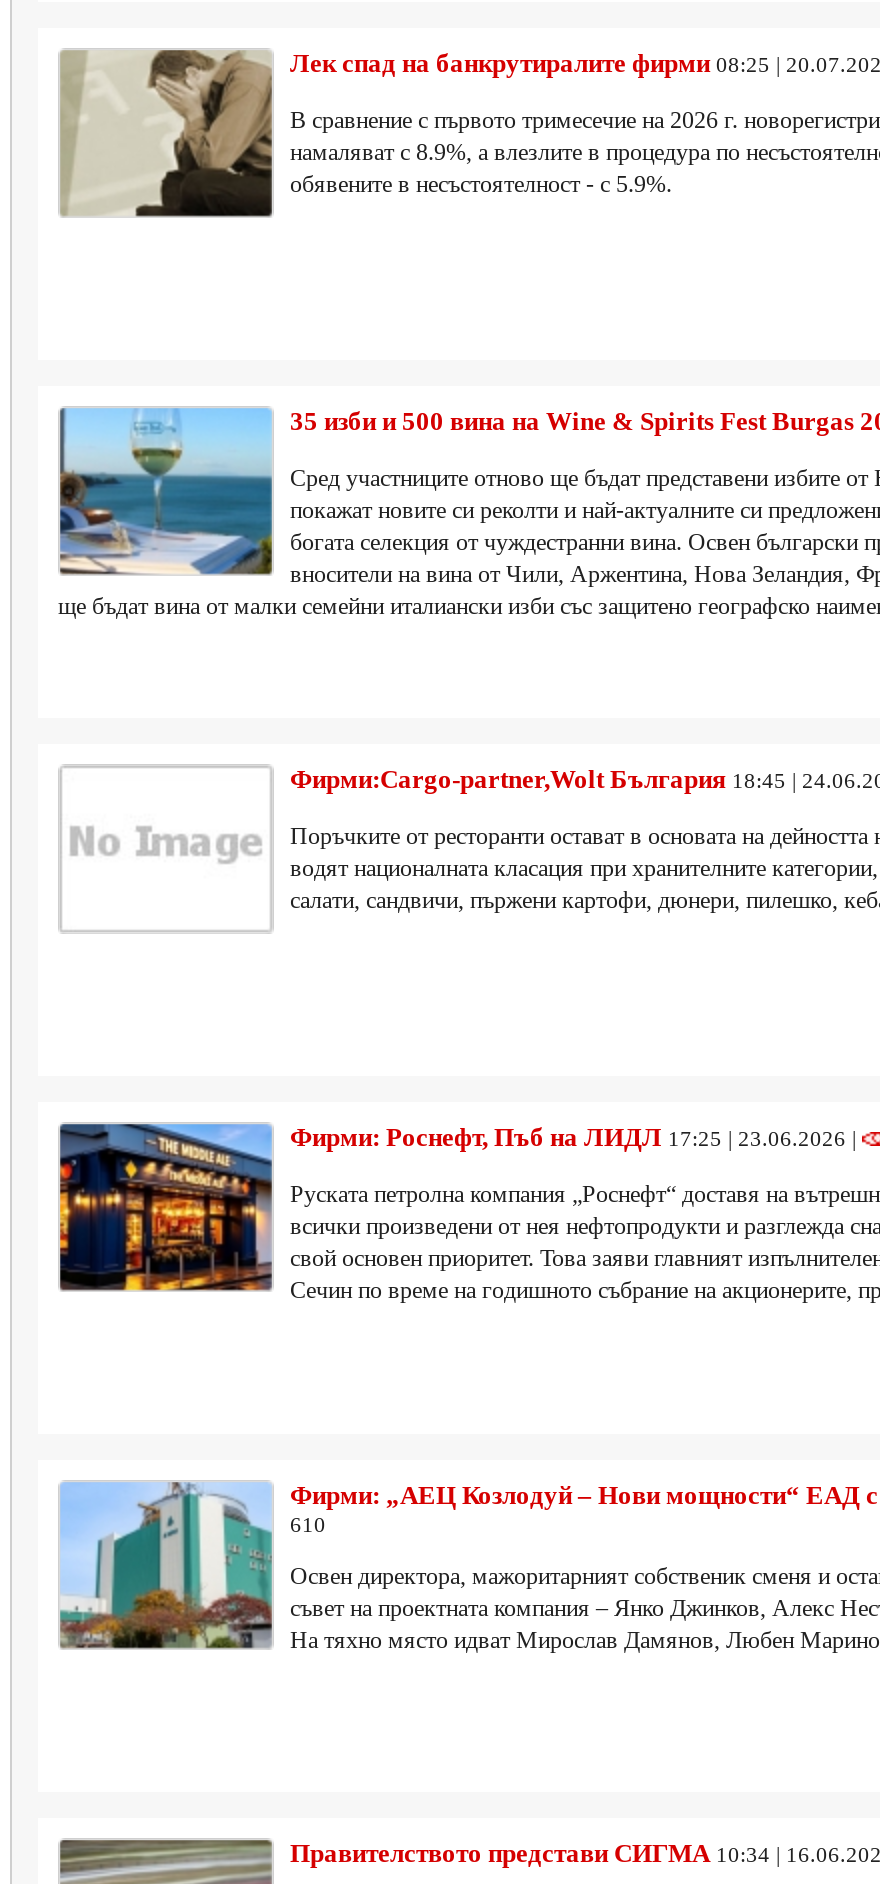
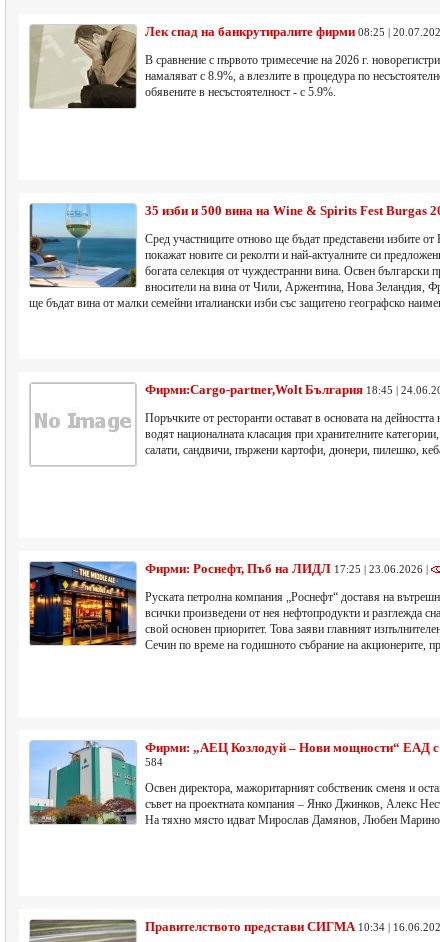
- 610
+ 584
